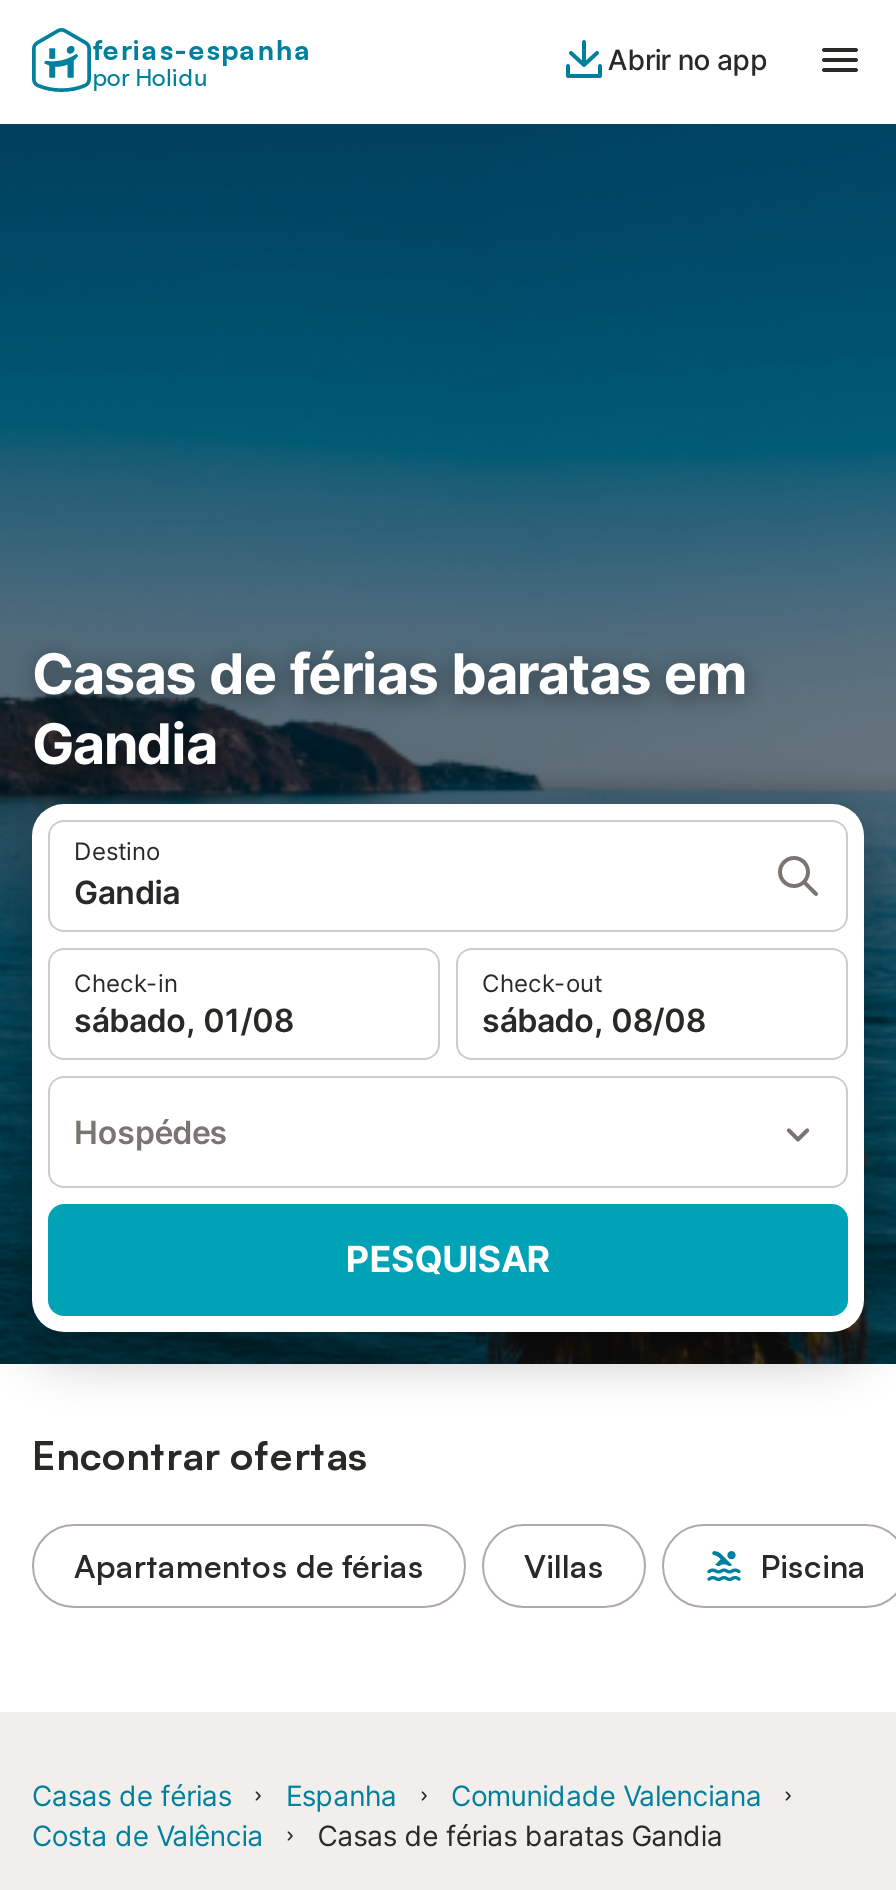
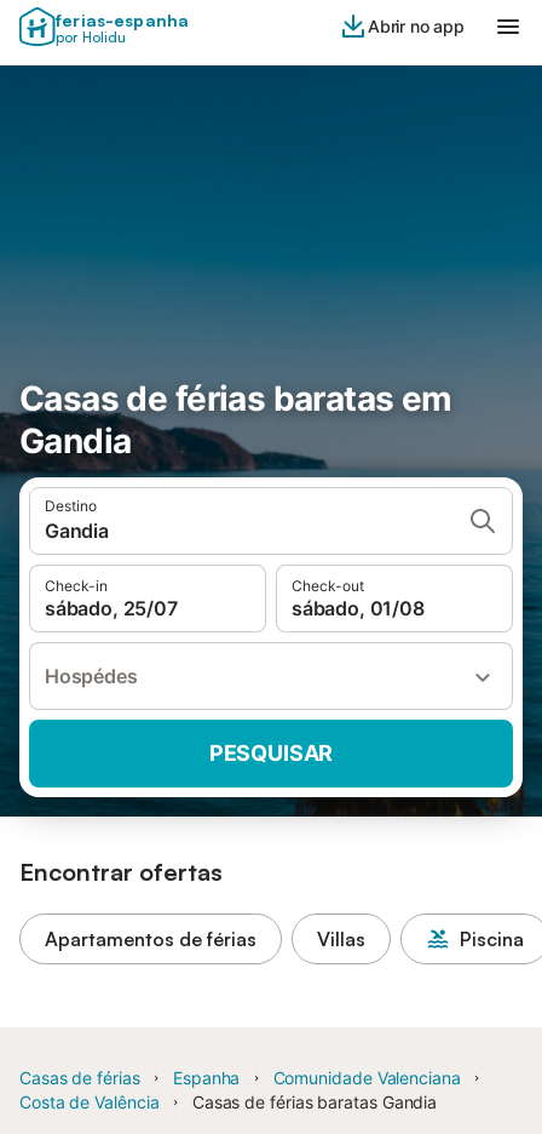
- sábado, 01/08
+ sábado, 25/07

- sábado, 08/08
+ sábado, 01/08
